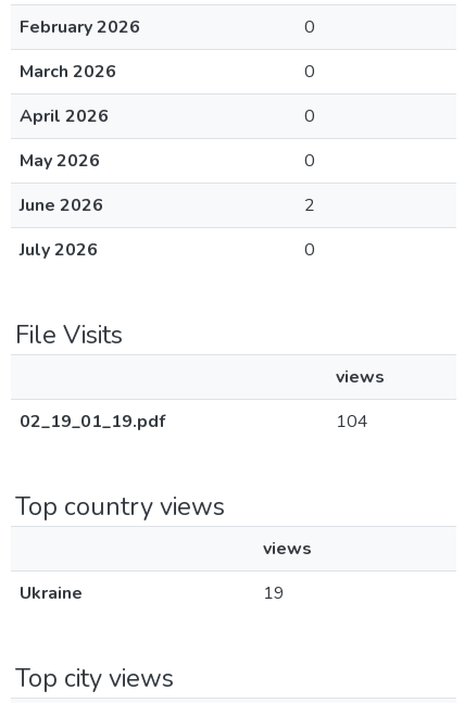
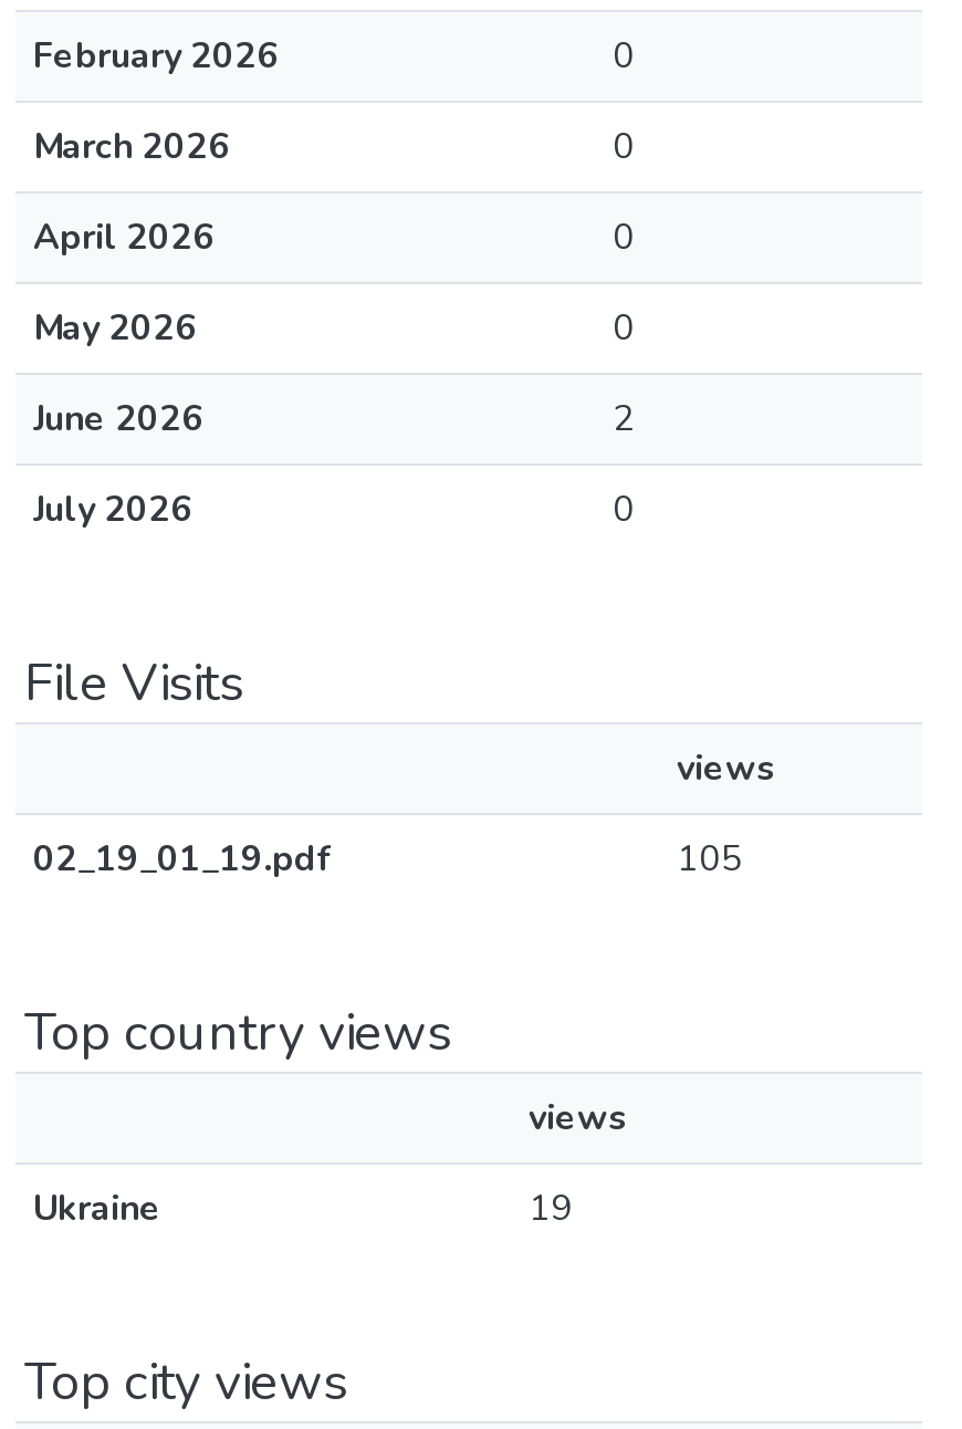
- 104
+ 105
